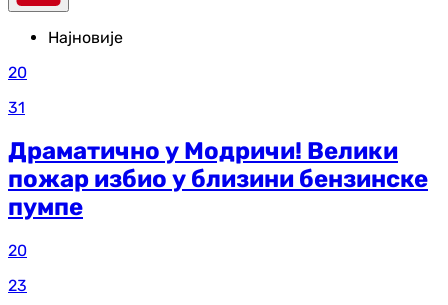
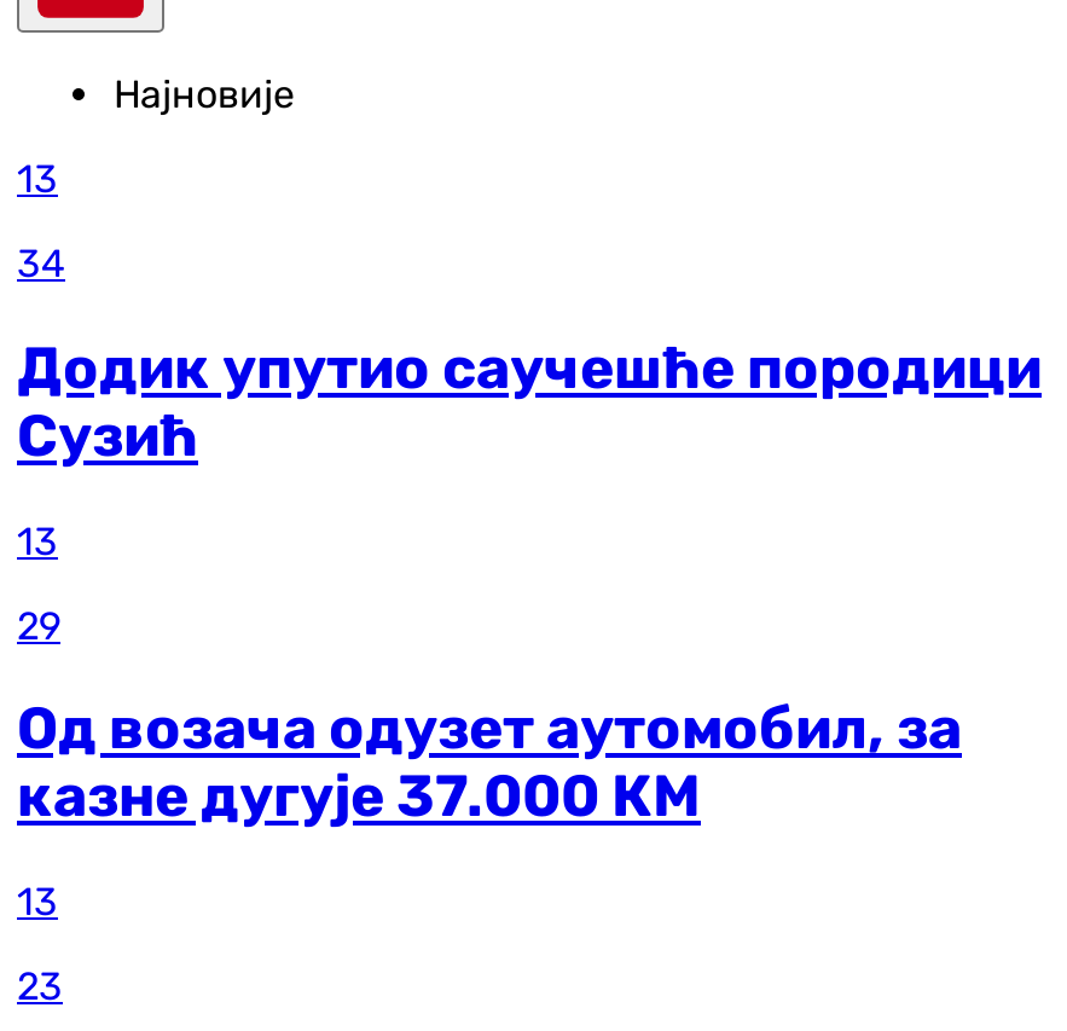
- 20
- 31
- Драматично у Модричи! Велики
- пожар избио у близини бензинске
- пумпе
- 20
+ 13
+ 34
+ Додик упутио саучешће породици
+ Сузић
+ 13
+ 29
+ Од возача одузет аутомобил, за
+ казне дугује 37.000 КМ
+ 13
